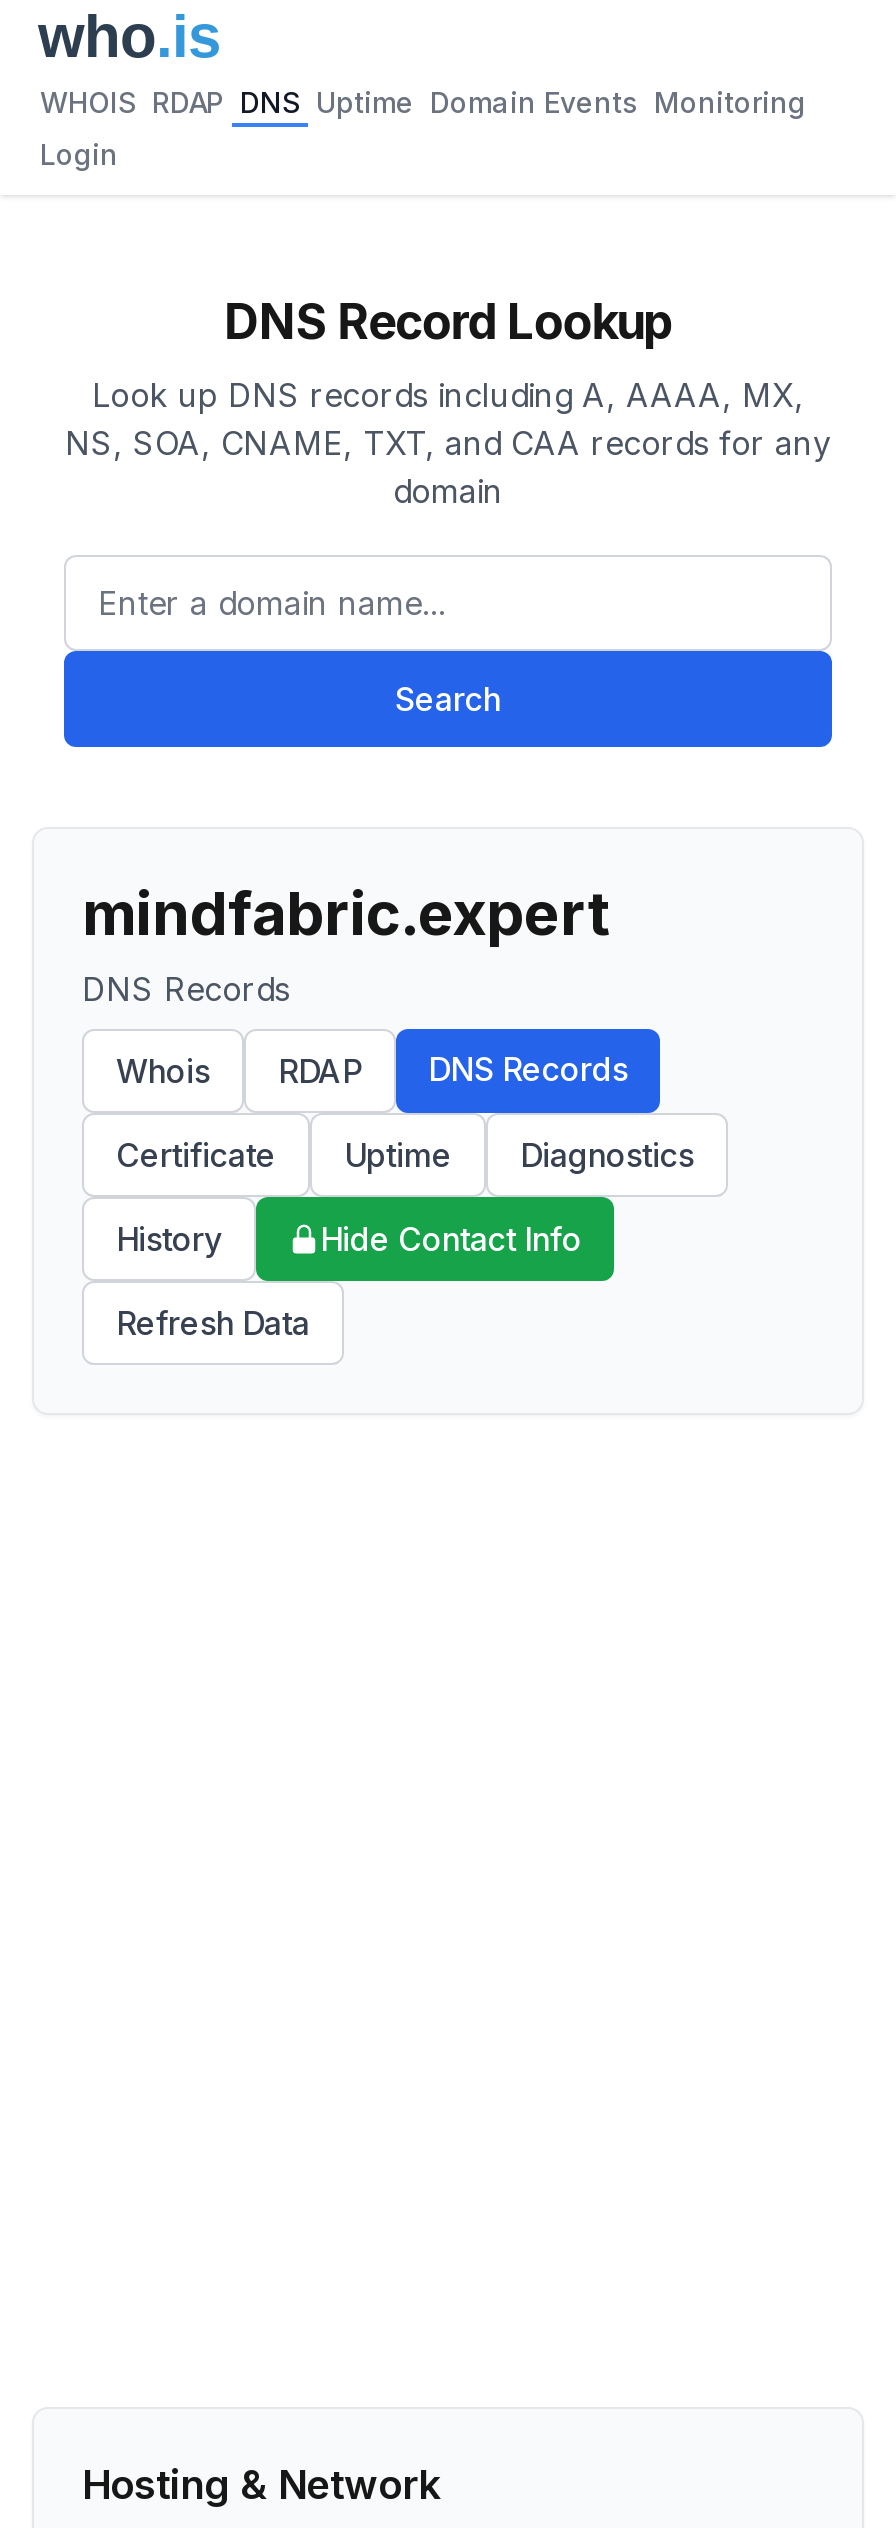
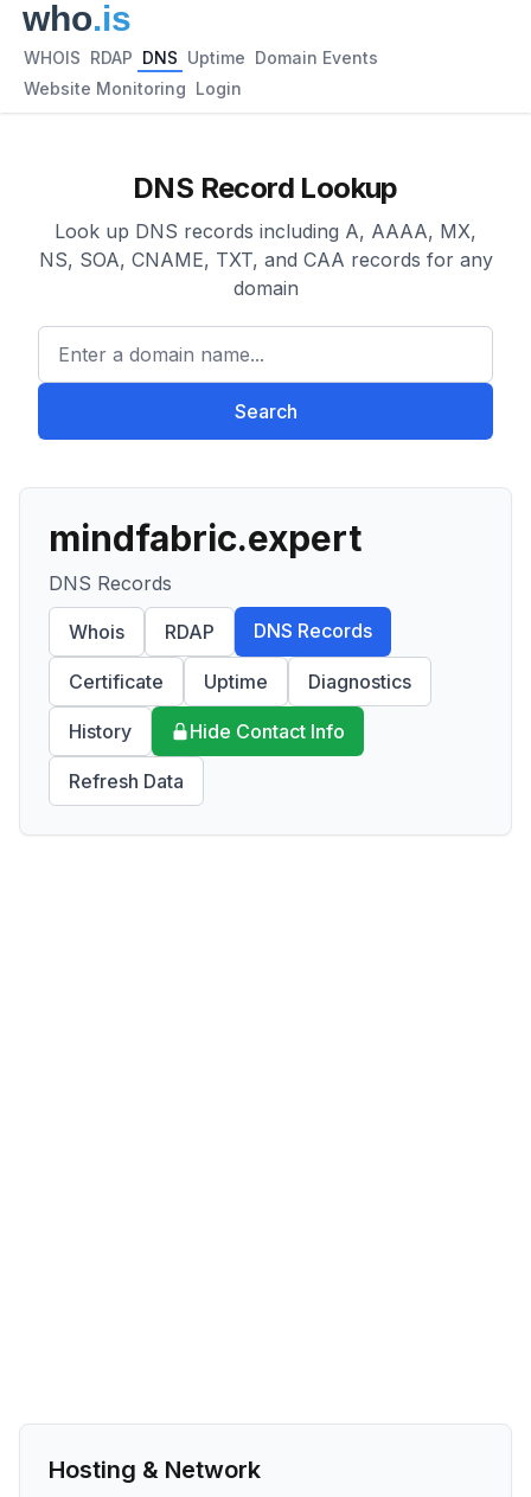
- WHOIS RDAP DNS Uptime Domain Events Monitoring
+ WHOIS RDAP DNS Uptime Domain Events

- Login
+ Website Monitoring Login
